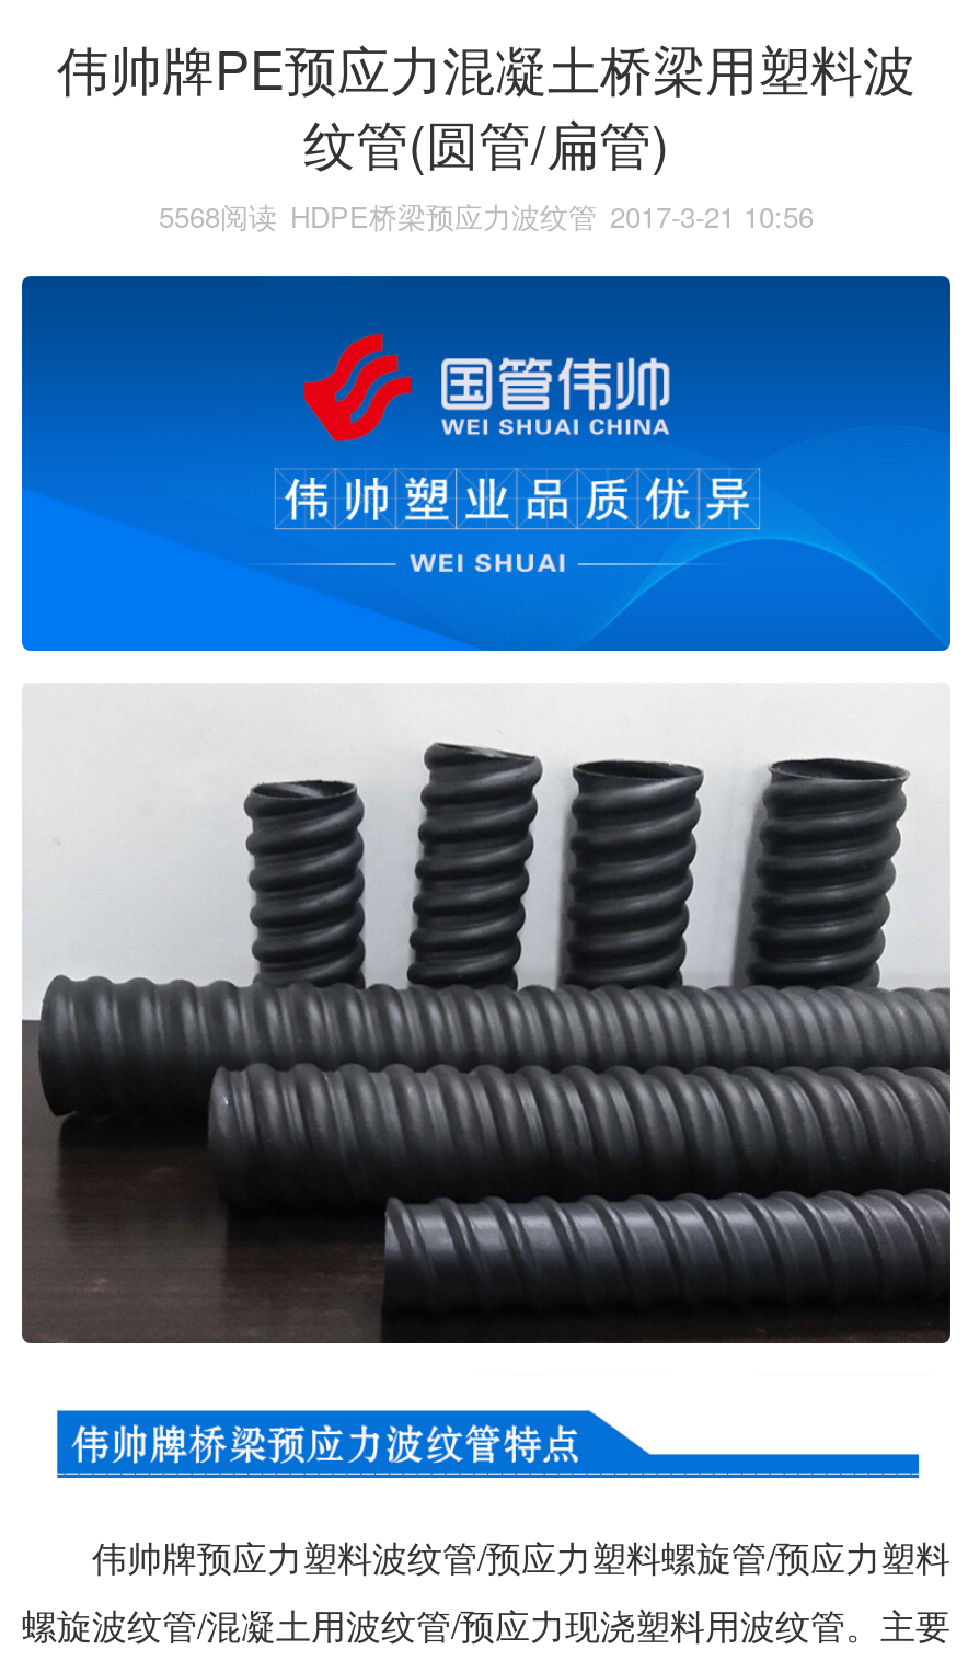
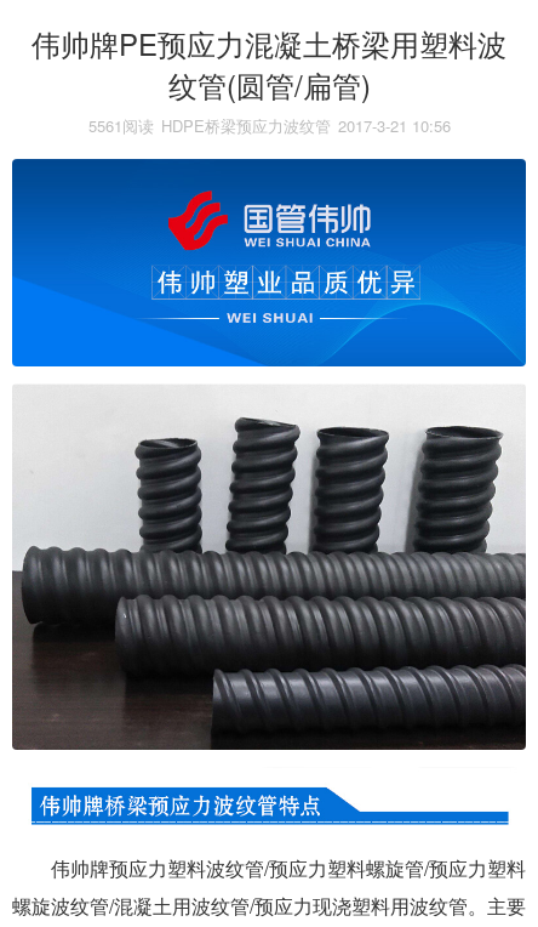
- 5568阅读 HDPE桥梁预应力波纹管 2017-3-21 10:56
+ 5561阅读 HDPE桥梁预应力波纹管 2017-3-21 10:56
